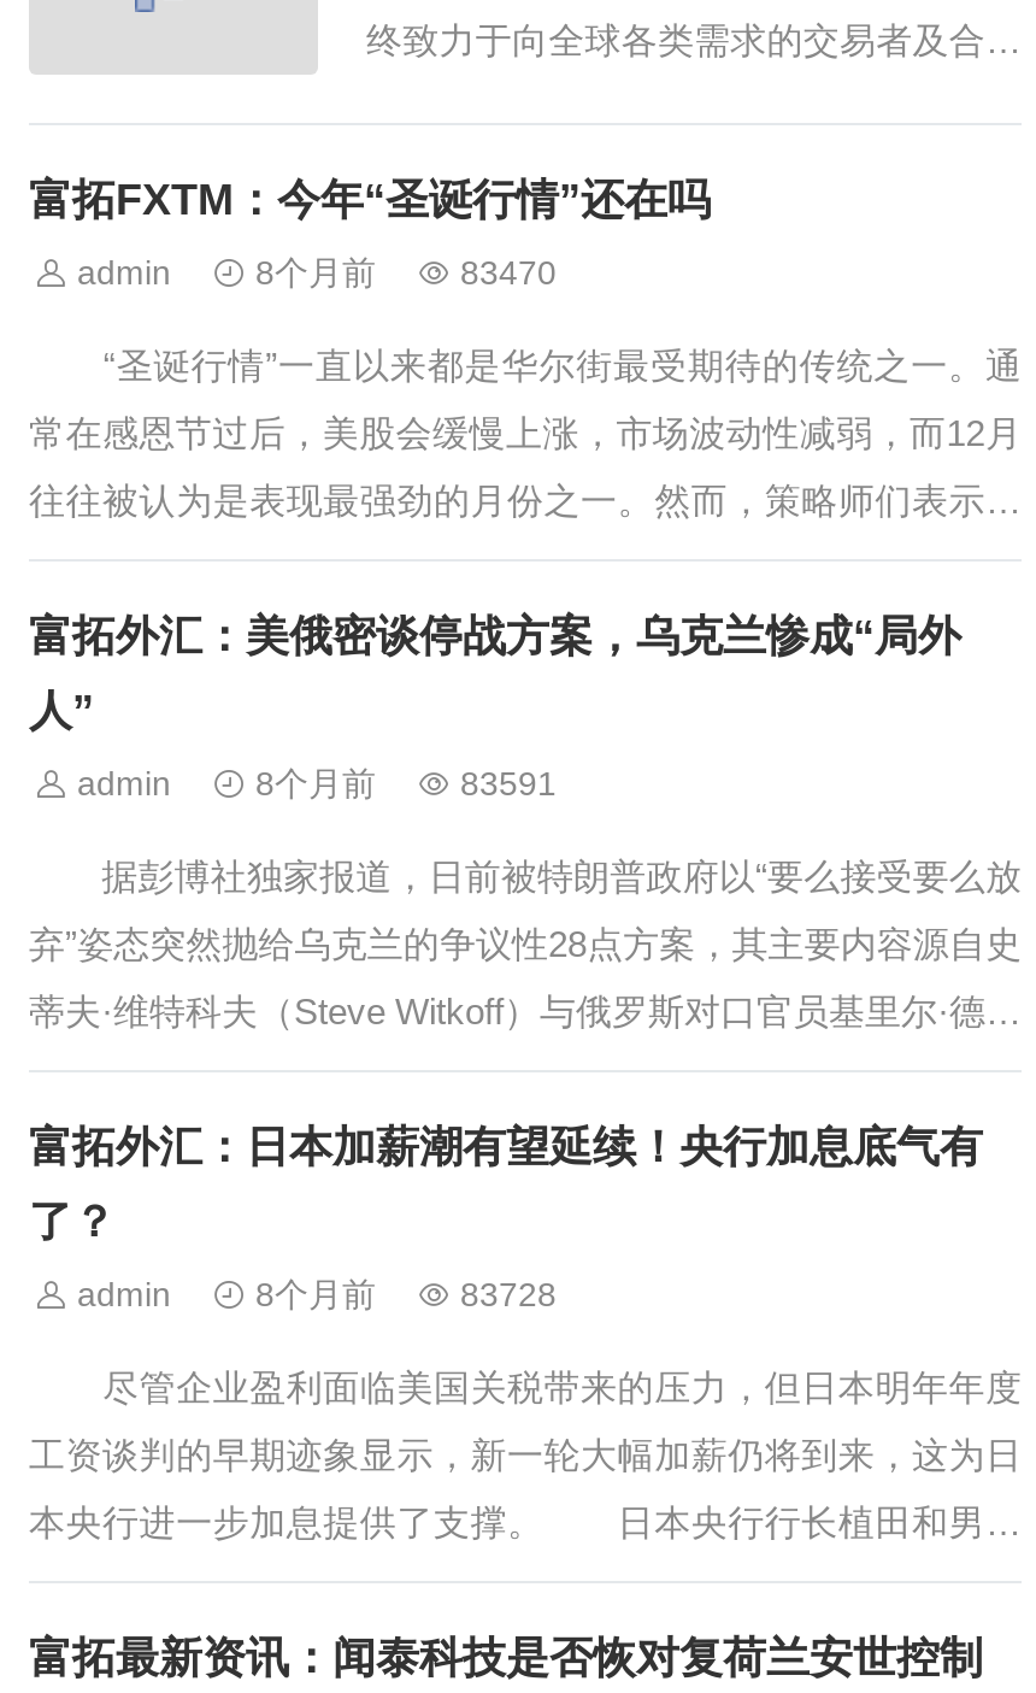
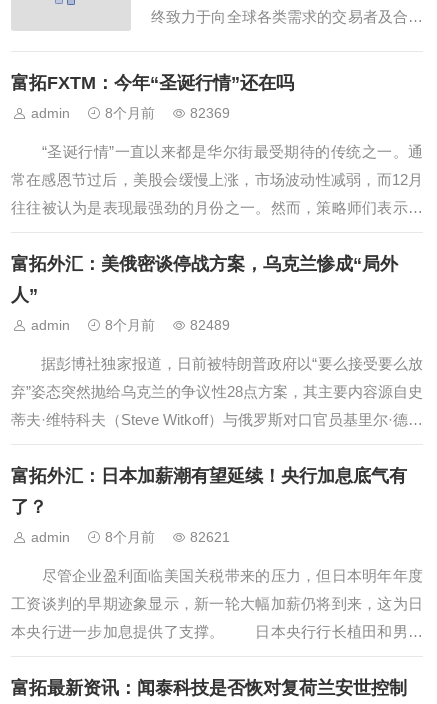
- 83470
+ 82369

- 83591
+ 82489

- 83728
+ 82621
